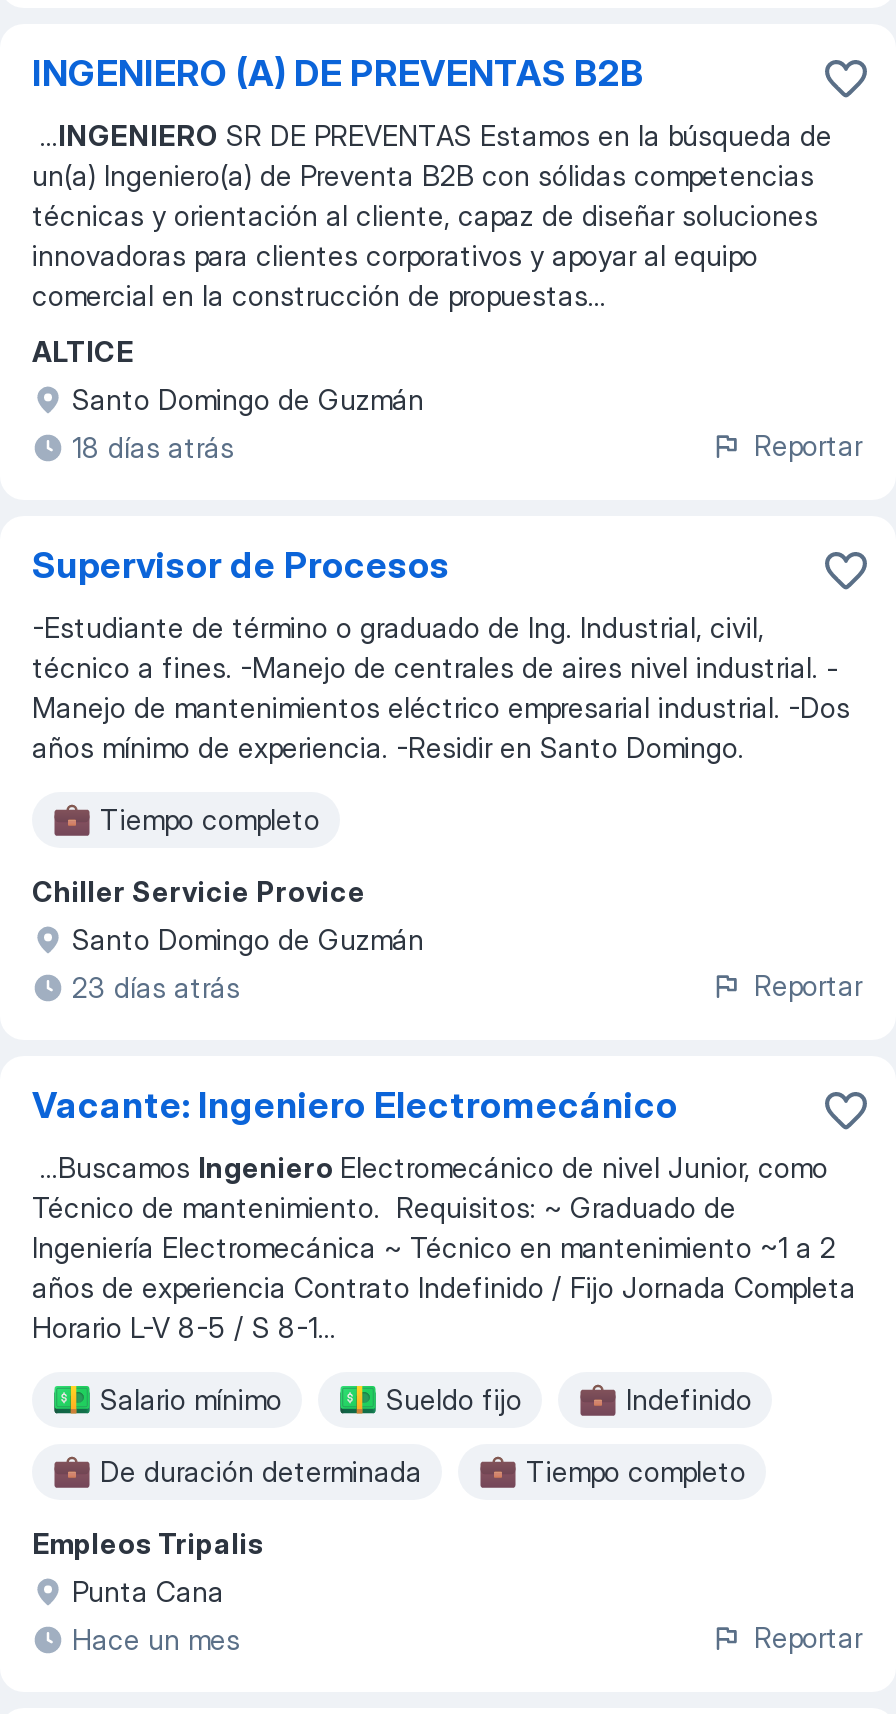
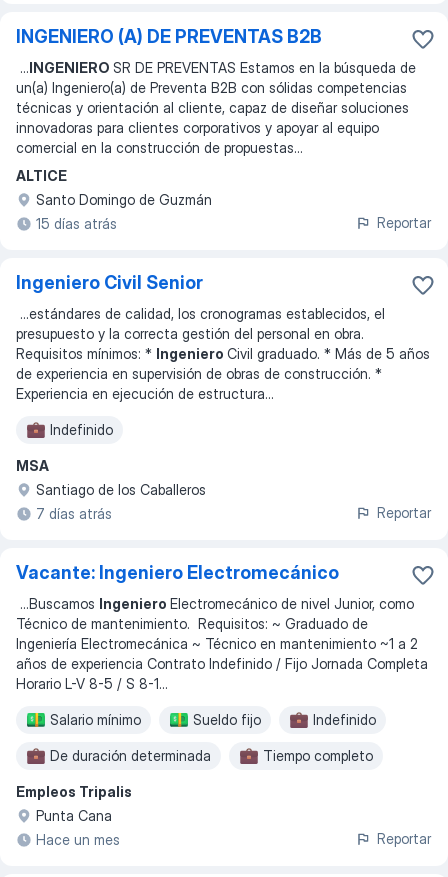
- 18 días atrás
+ 15 días atrás

- Supervisor de Procesos
+ Ingeniero Civil Senior

- -Estudiante de término o graduado de Ing. Industrial, civil,
- técnico a fines. -Manejo de centrales de aires nivel industrial. -
- Manejo de mantenimientos eléctrico empresarial industrial. -Dos
- años mínimo de experiencia. -Residir en Santo Domingo.
+ ...estándares de calidad, los cronogramas establecidos, el
+ presupuesto y la correcta gestión del personal en obra.
+ Requisitos mínimos: * Ingeniero Civil graduado. * Más de 5 años
+ de experiencia en supervisión de obras de construcción. *
+ Experiencia en ejecución de estructura...

- Tiempo completo
+ Indefinido

- Chiller Servicie Provice
- Santo Domingo de Guzmán
- 23 días atrás
+ MSA
+ Santiago de los Caballeros
+ 7 días atrás
